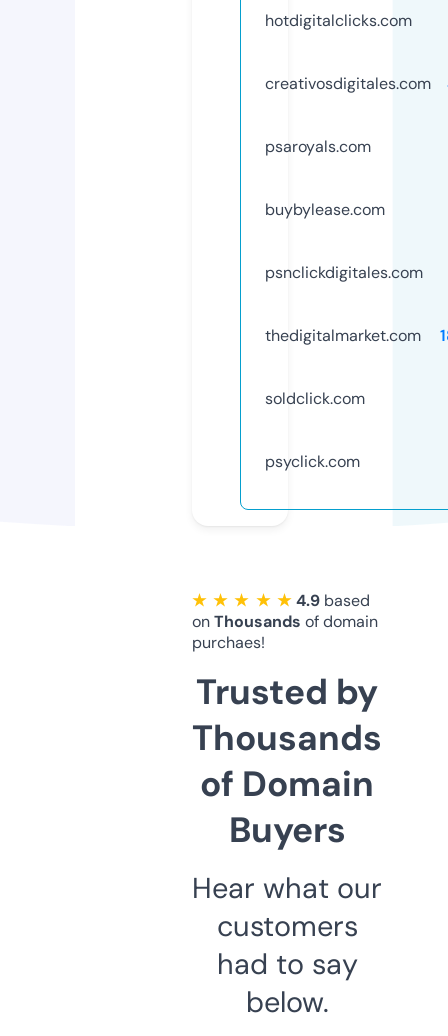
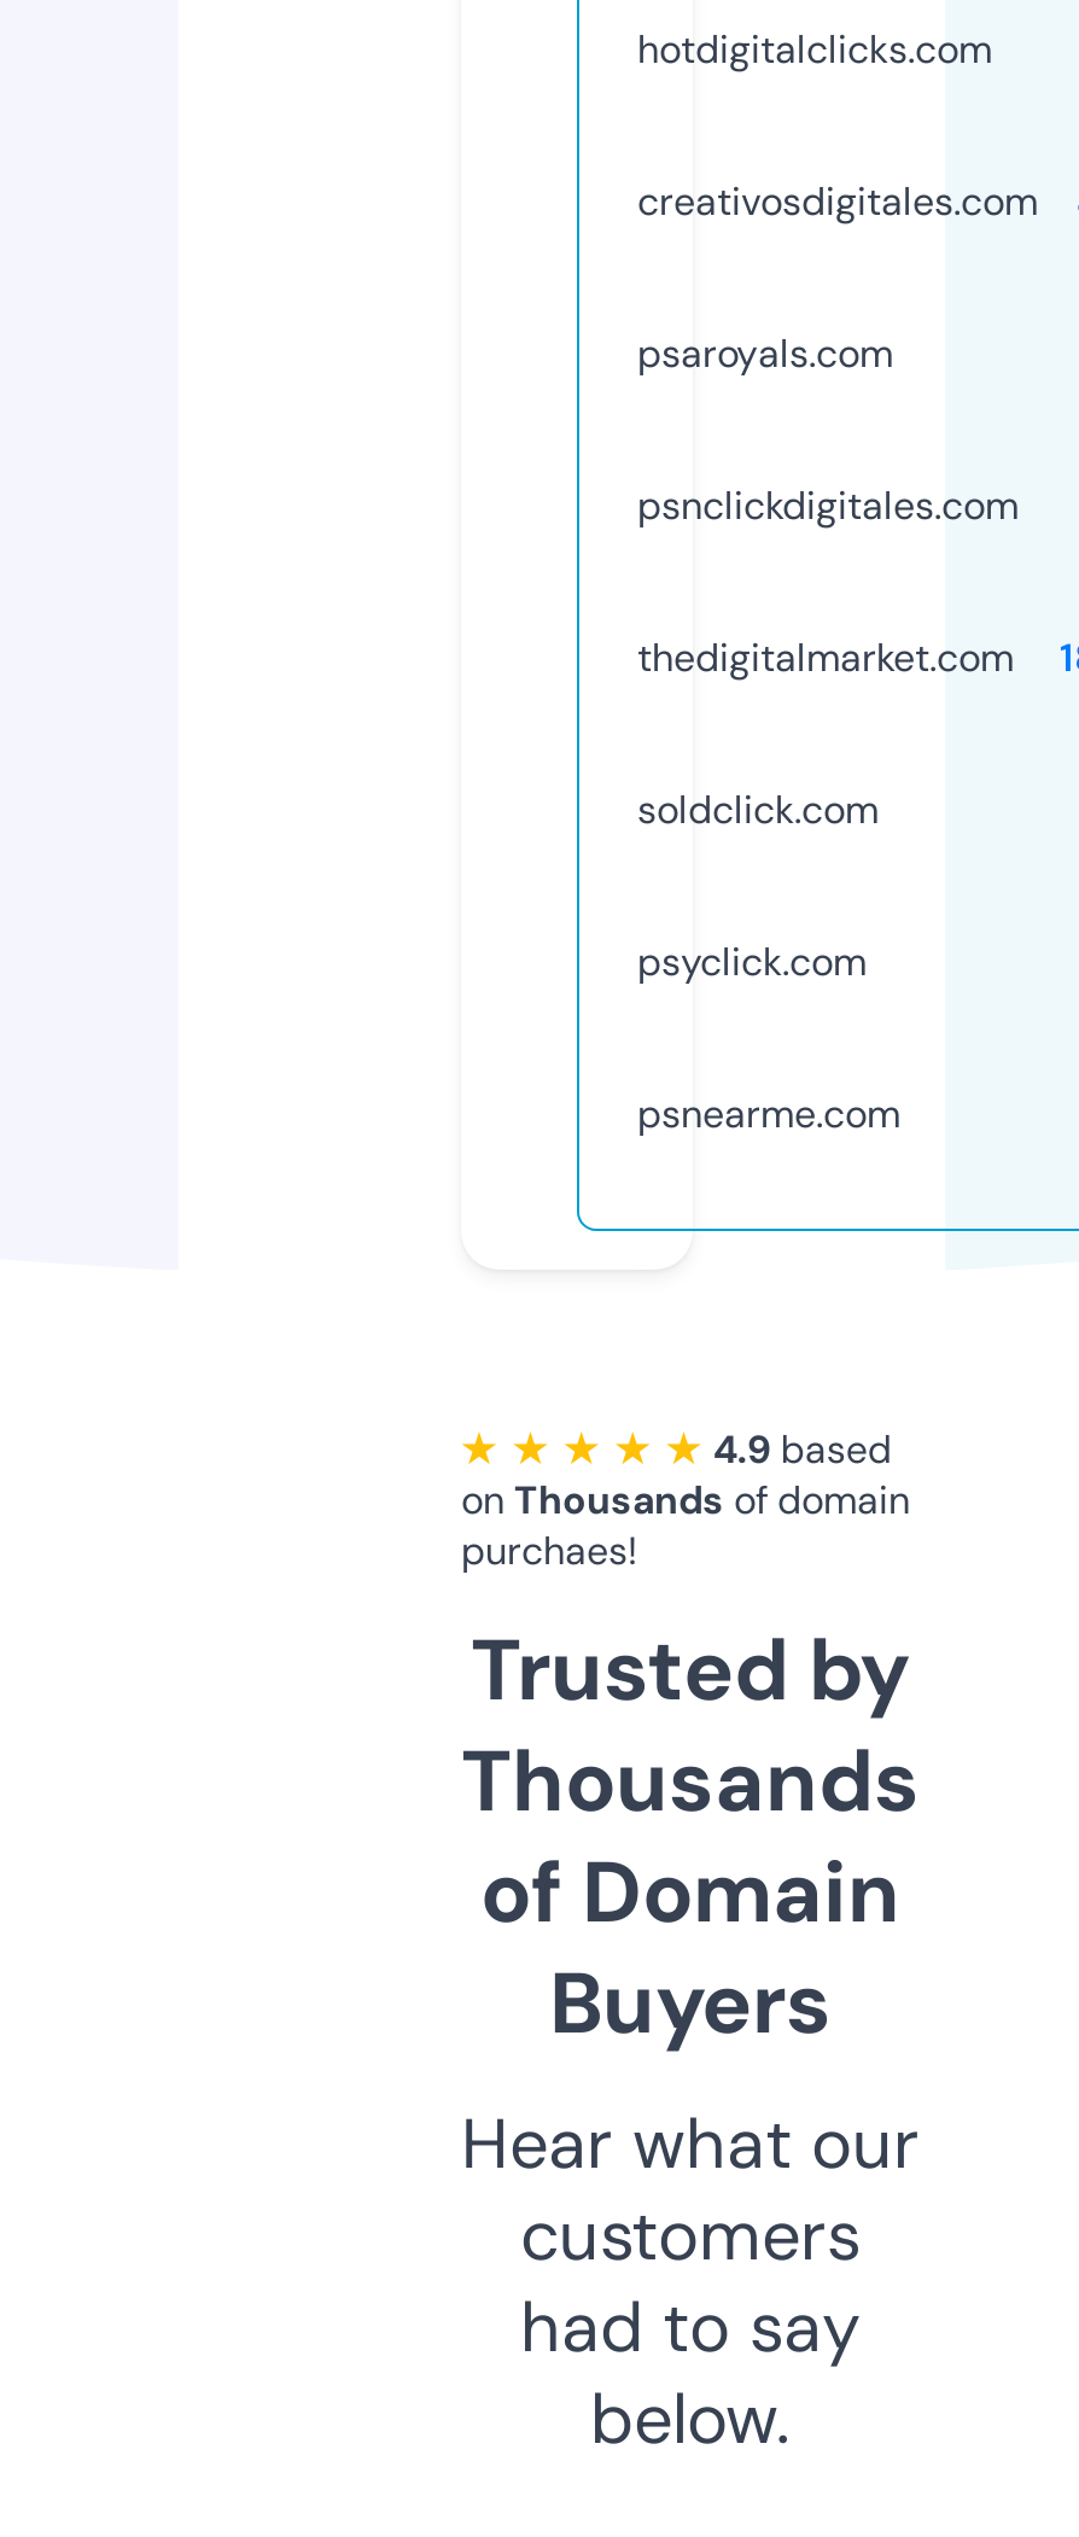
- buybylease.com

moved up: psnclickdigitales.com | thedigitalmarket.com | soldclick.com | psyclick.com

+ psnearme.com
